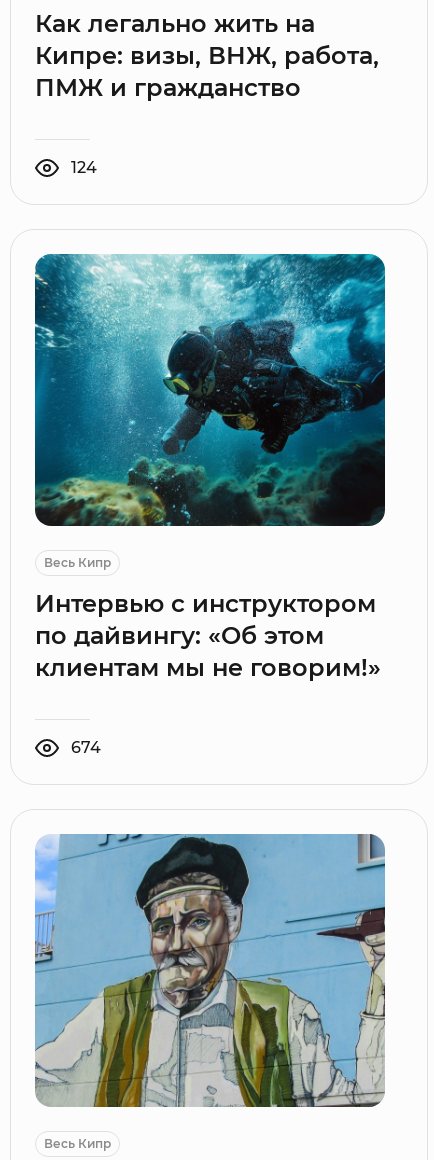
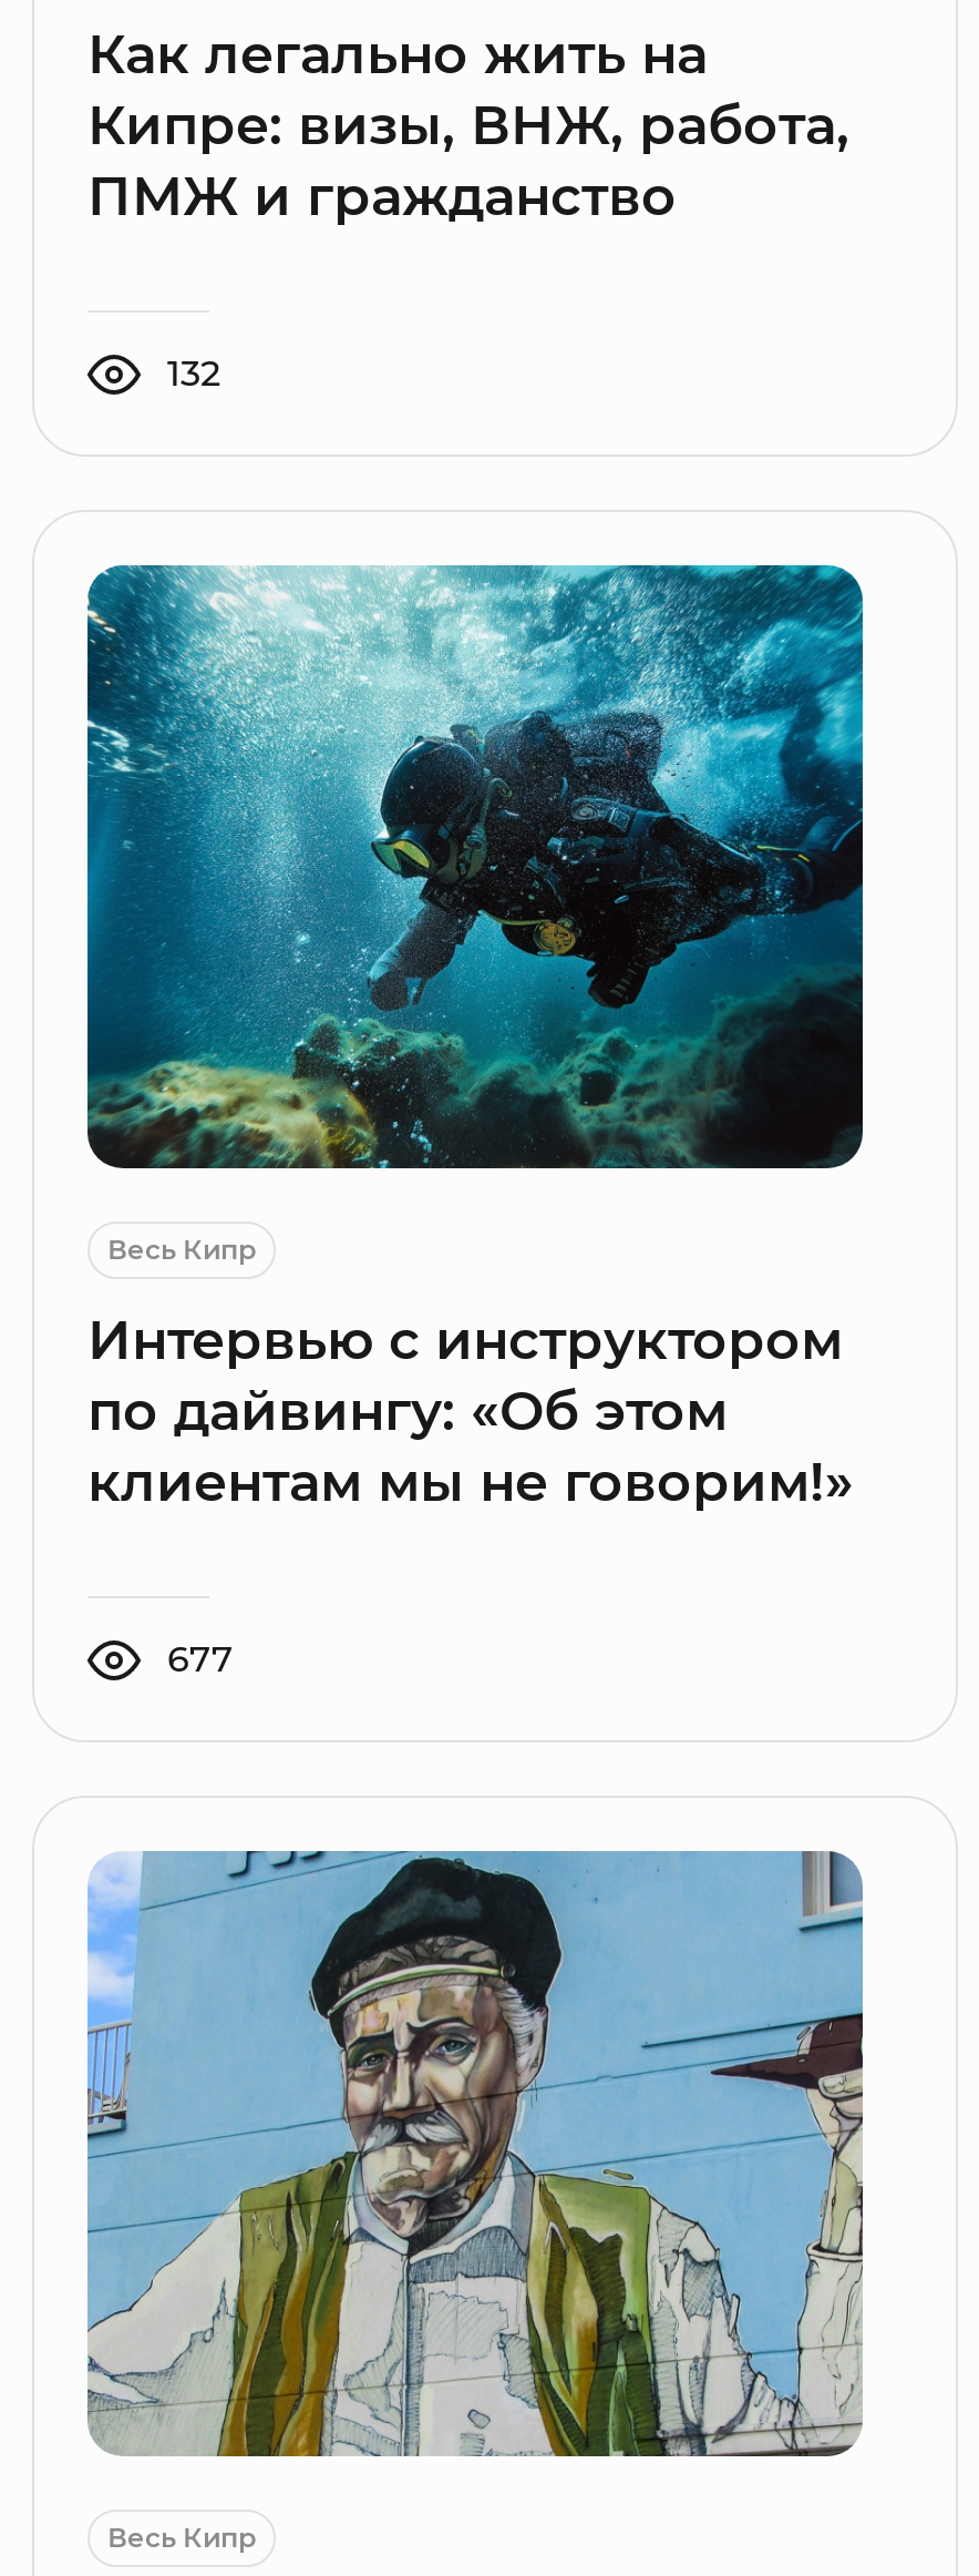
- 124
+ 132

- 674
+ 677
